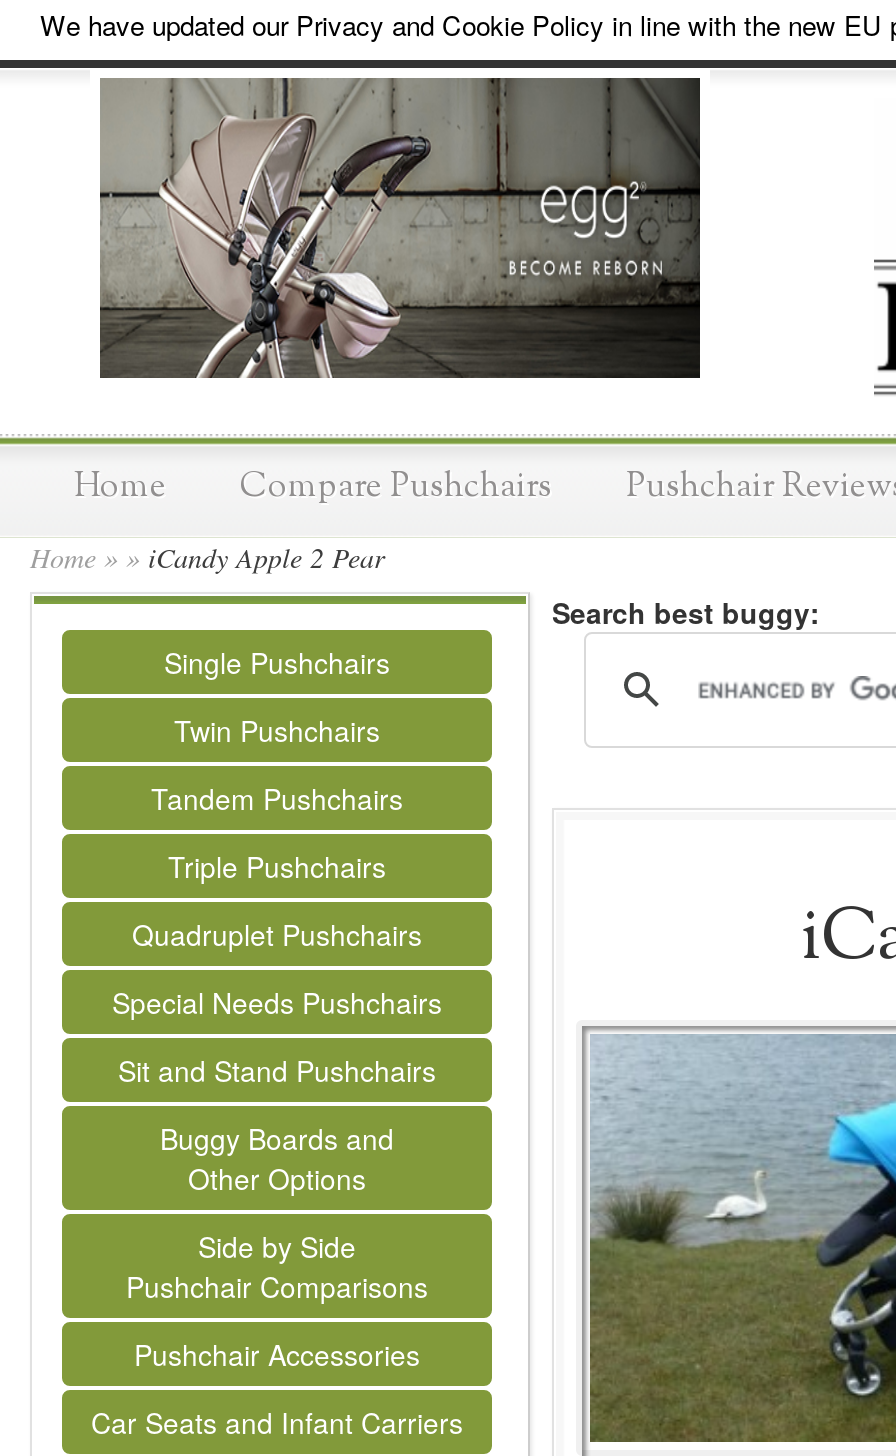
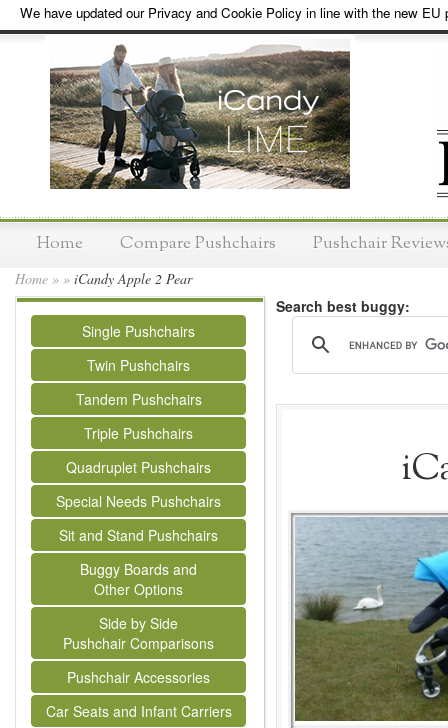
- [image]
+ [image]
